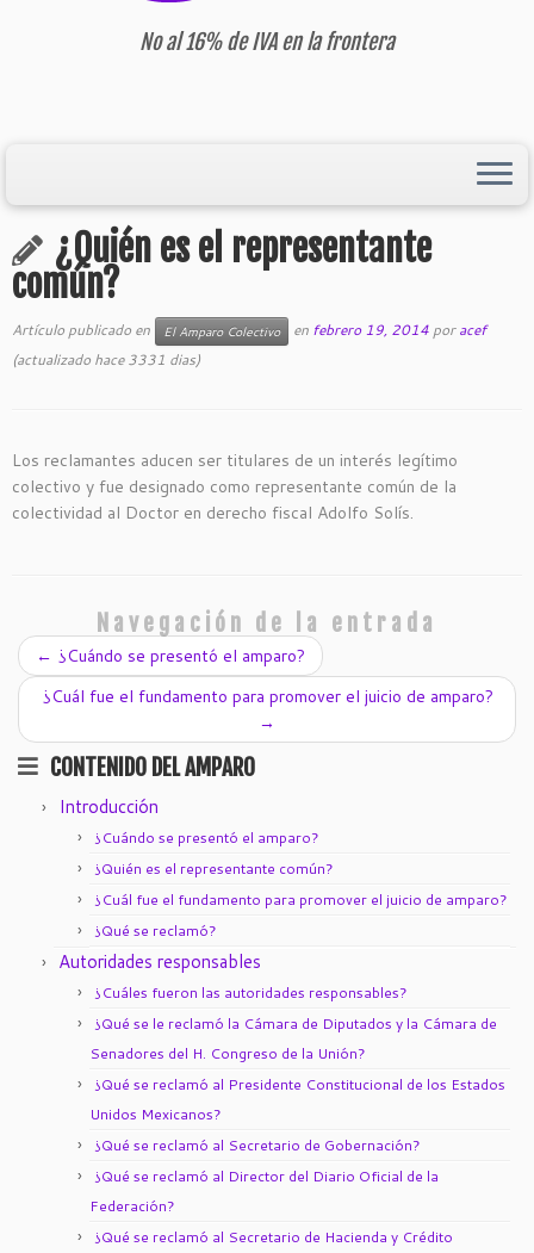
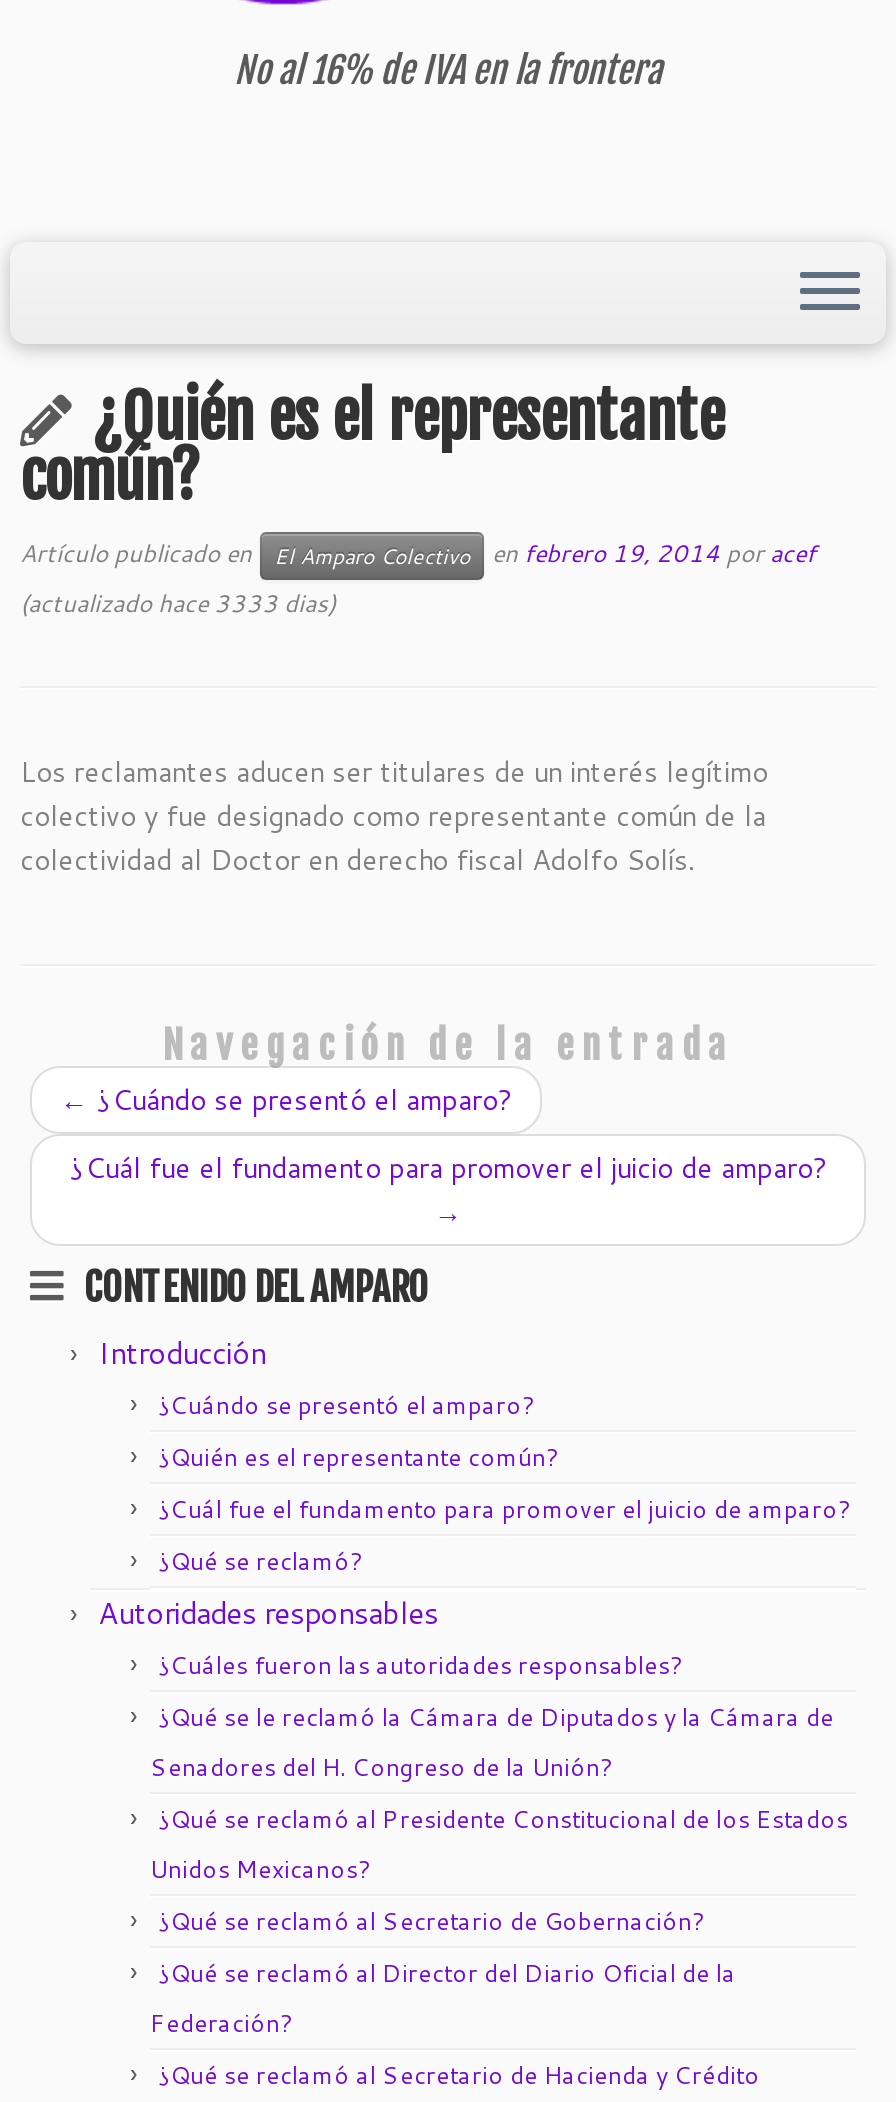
- (actualizado hace 3331 dias)
+ (actualizado hace 3333 dias)
